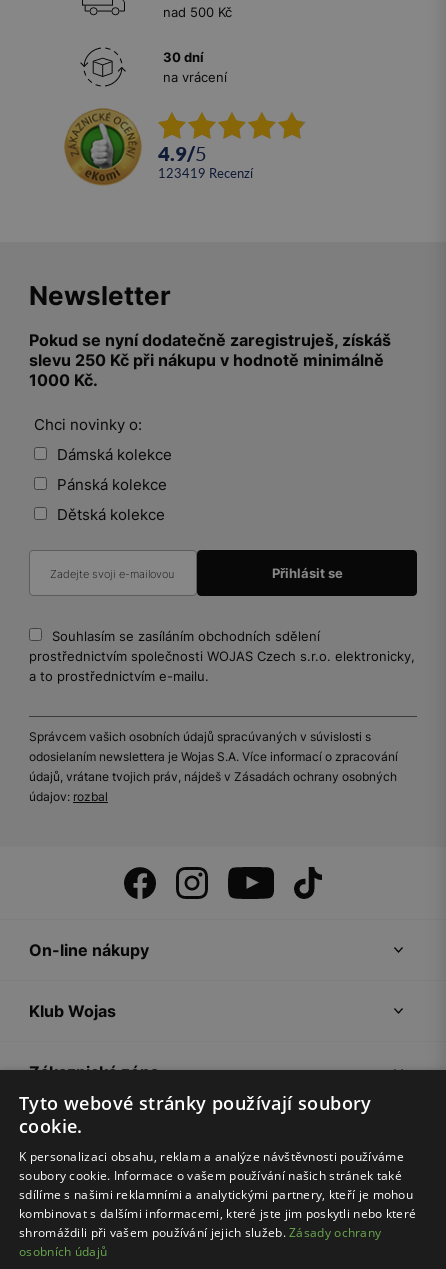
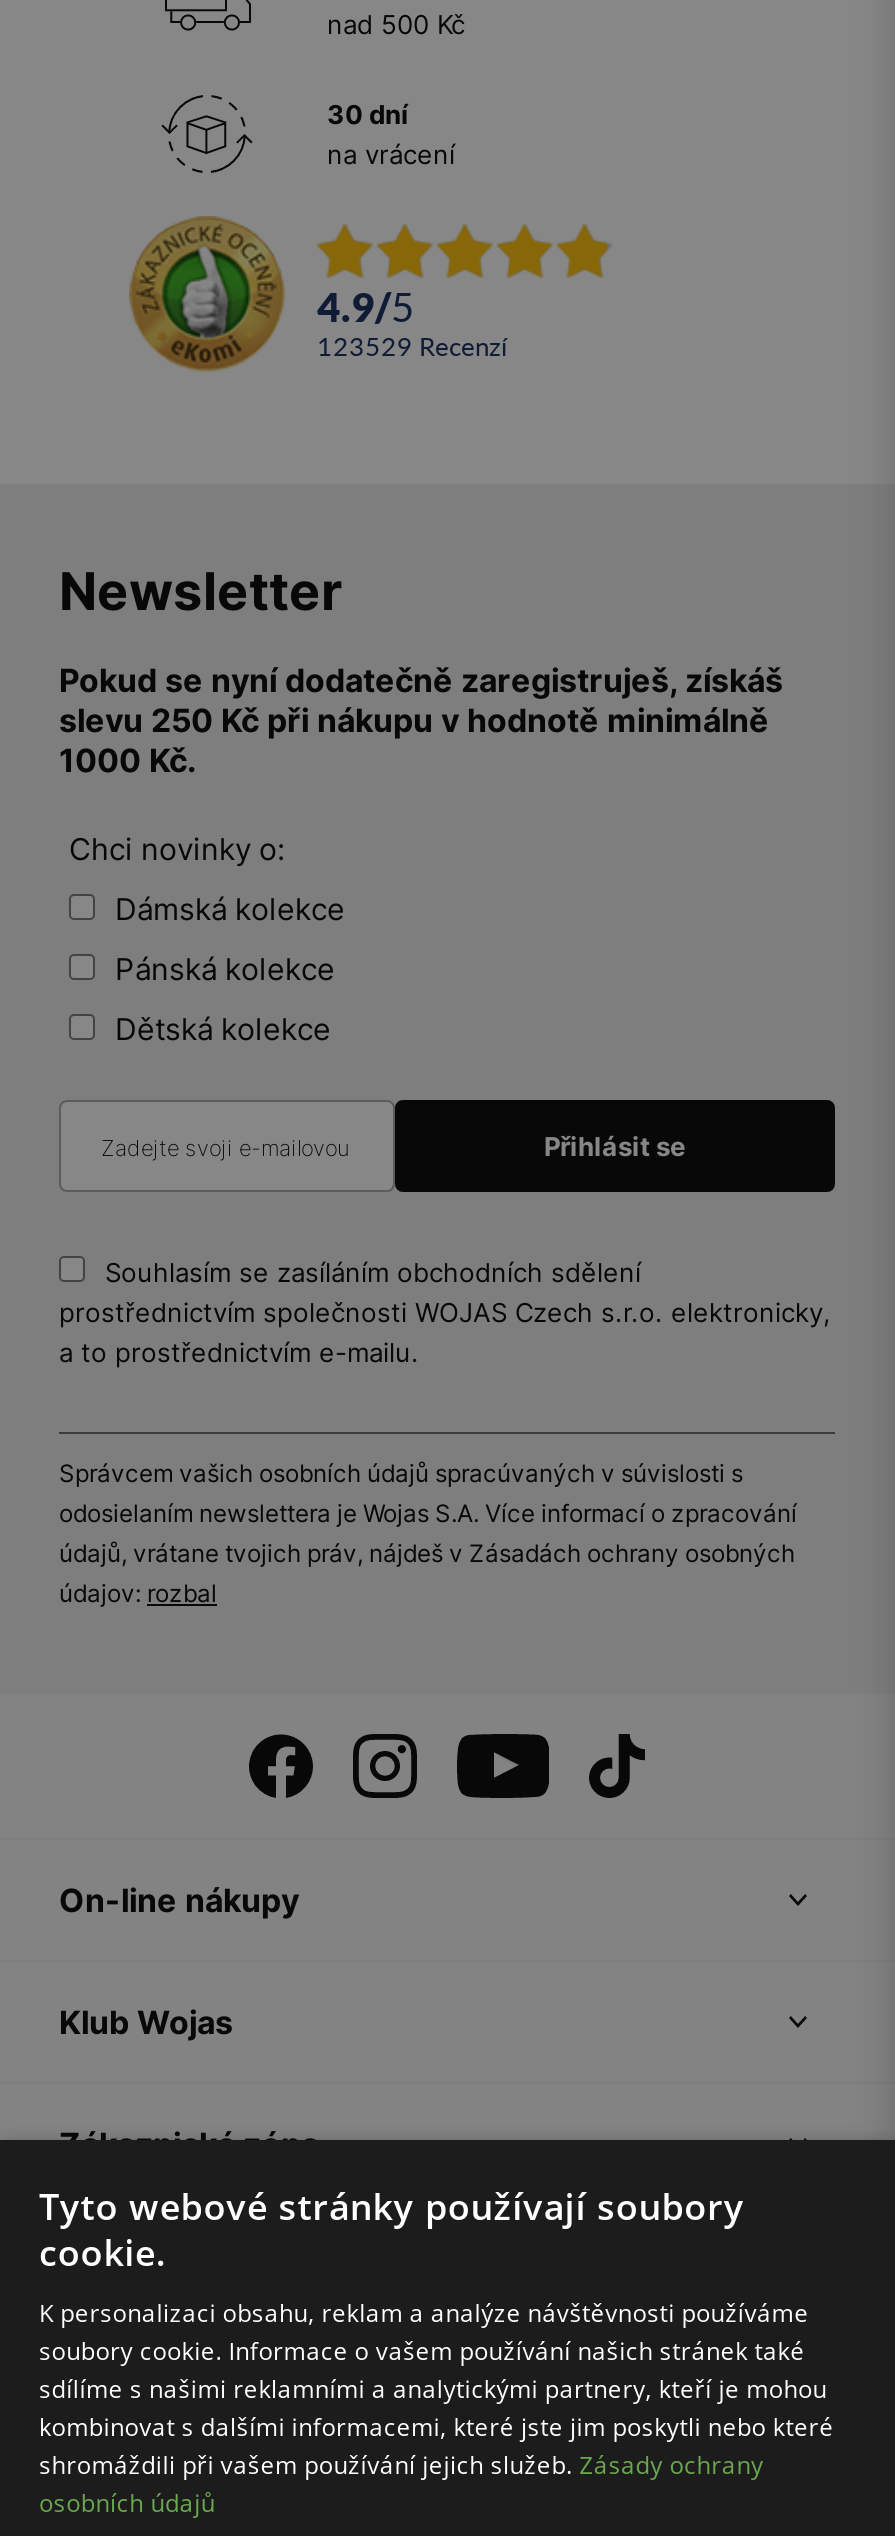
- 123419 recenzí
+ 123529 recenzí
